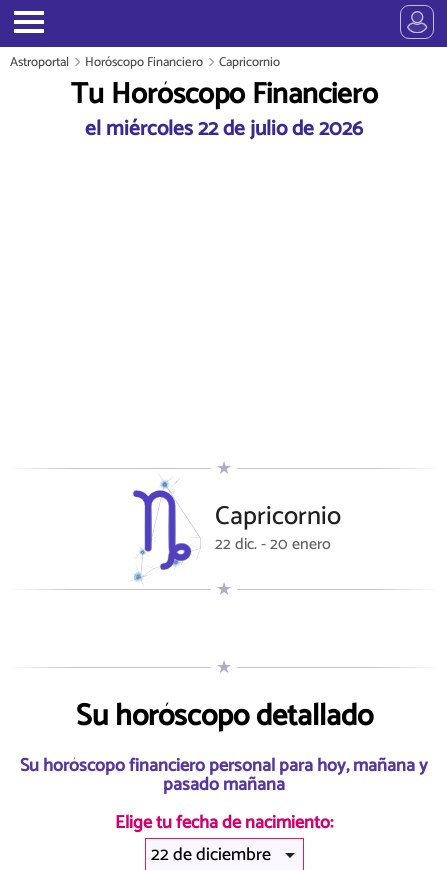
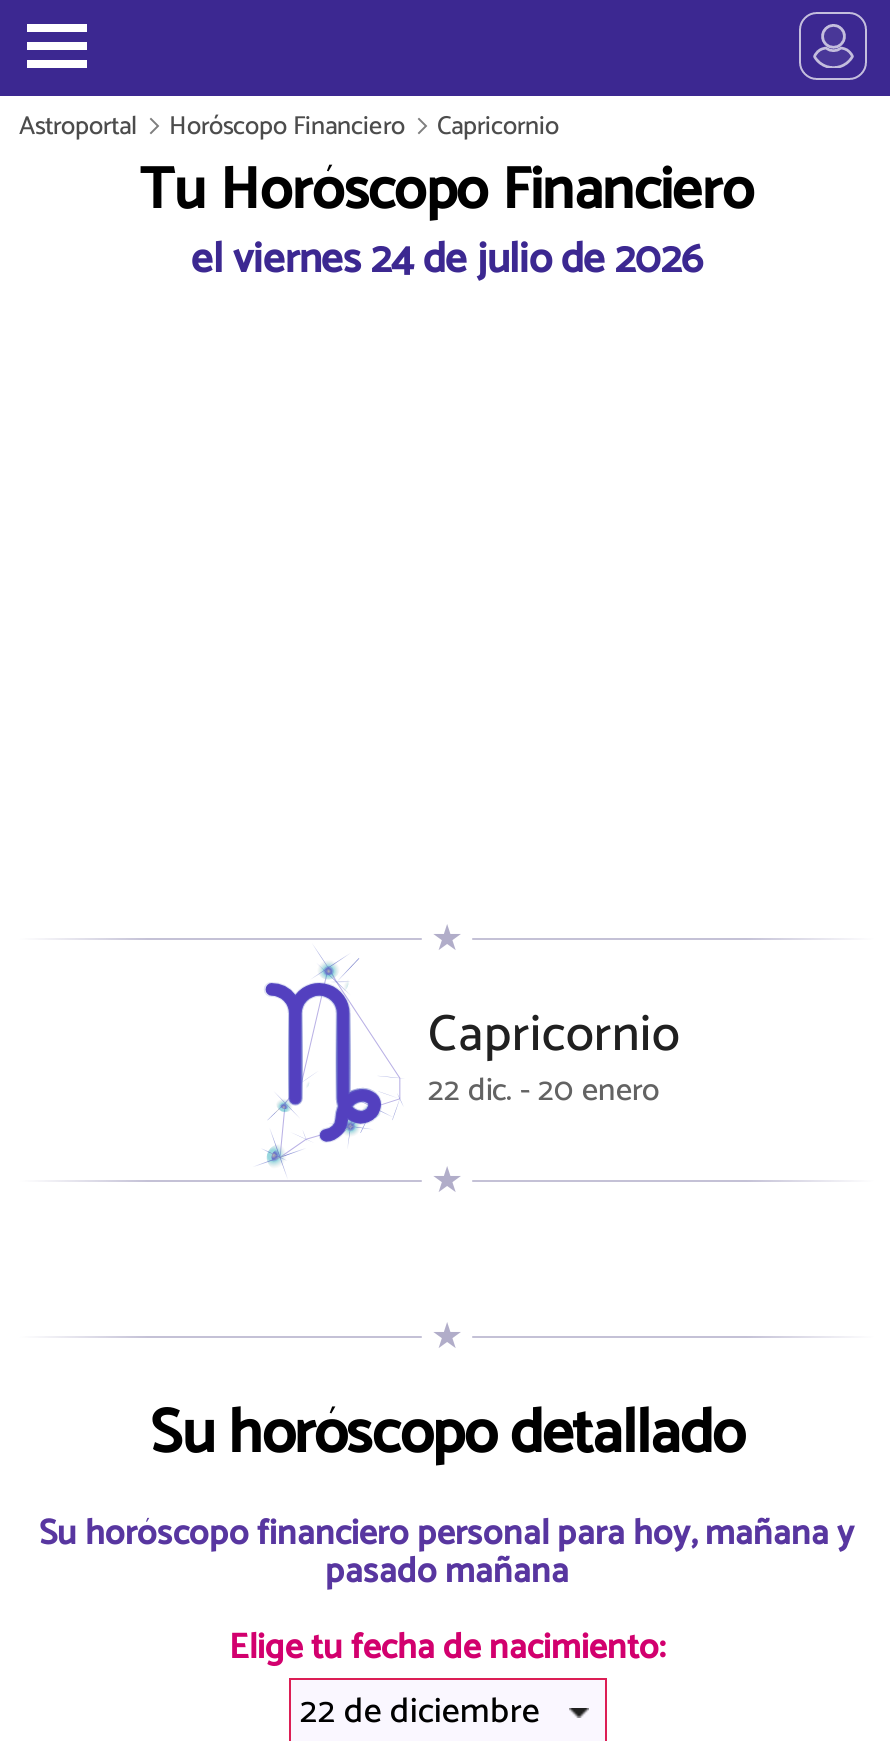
- el miércoles 22 de julio de 2026
+ el viernes 24 de julio de 2026
